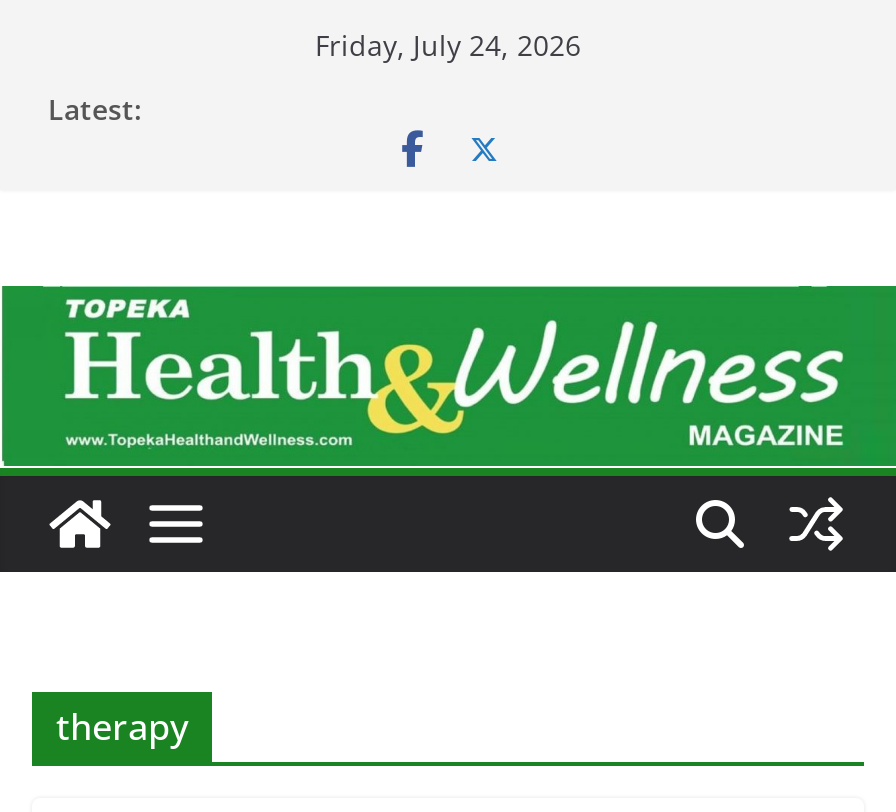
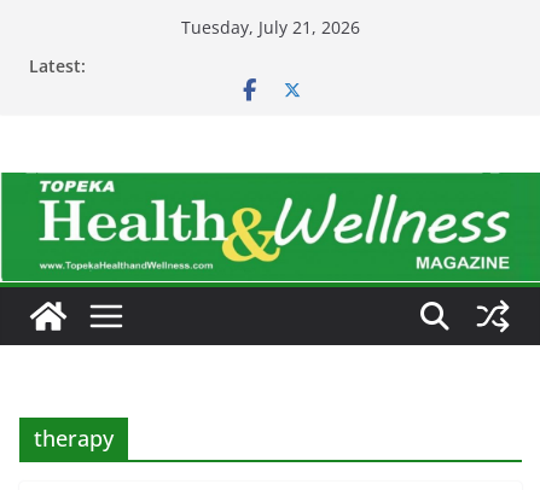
- Friday, July 24, 2026
+ Tuesday, July 21, 2026
